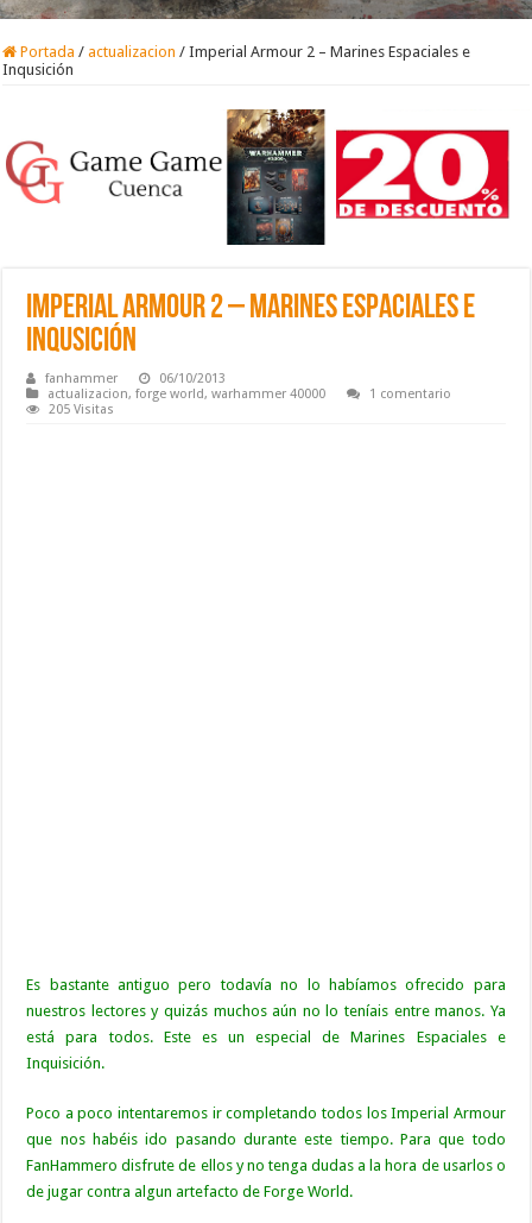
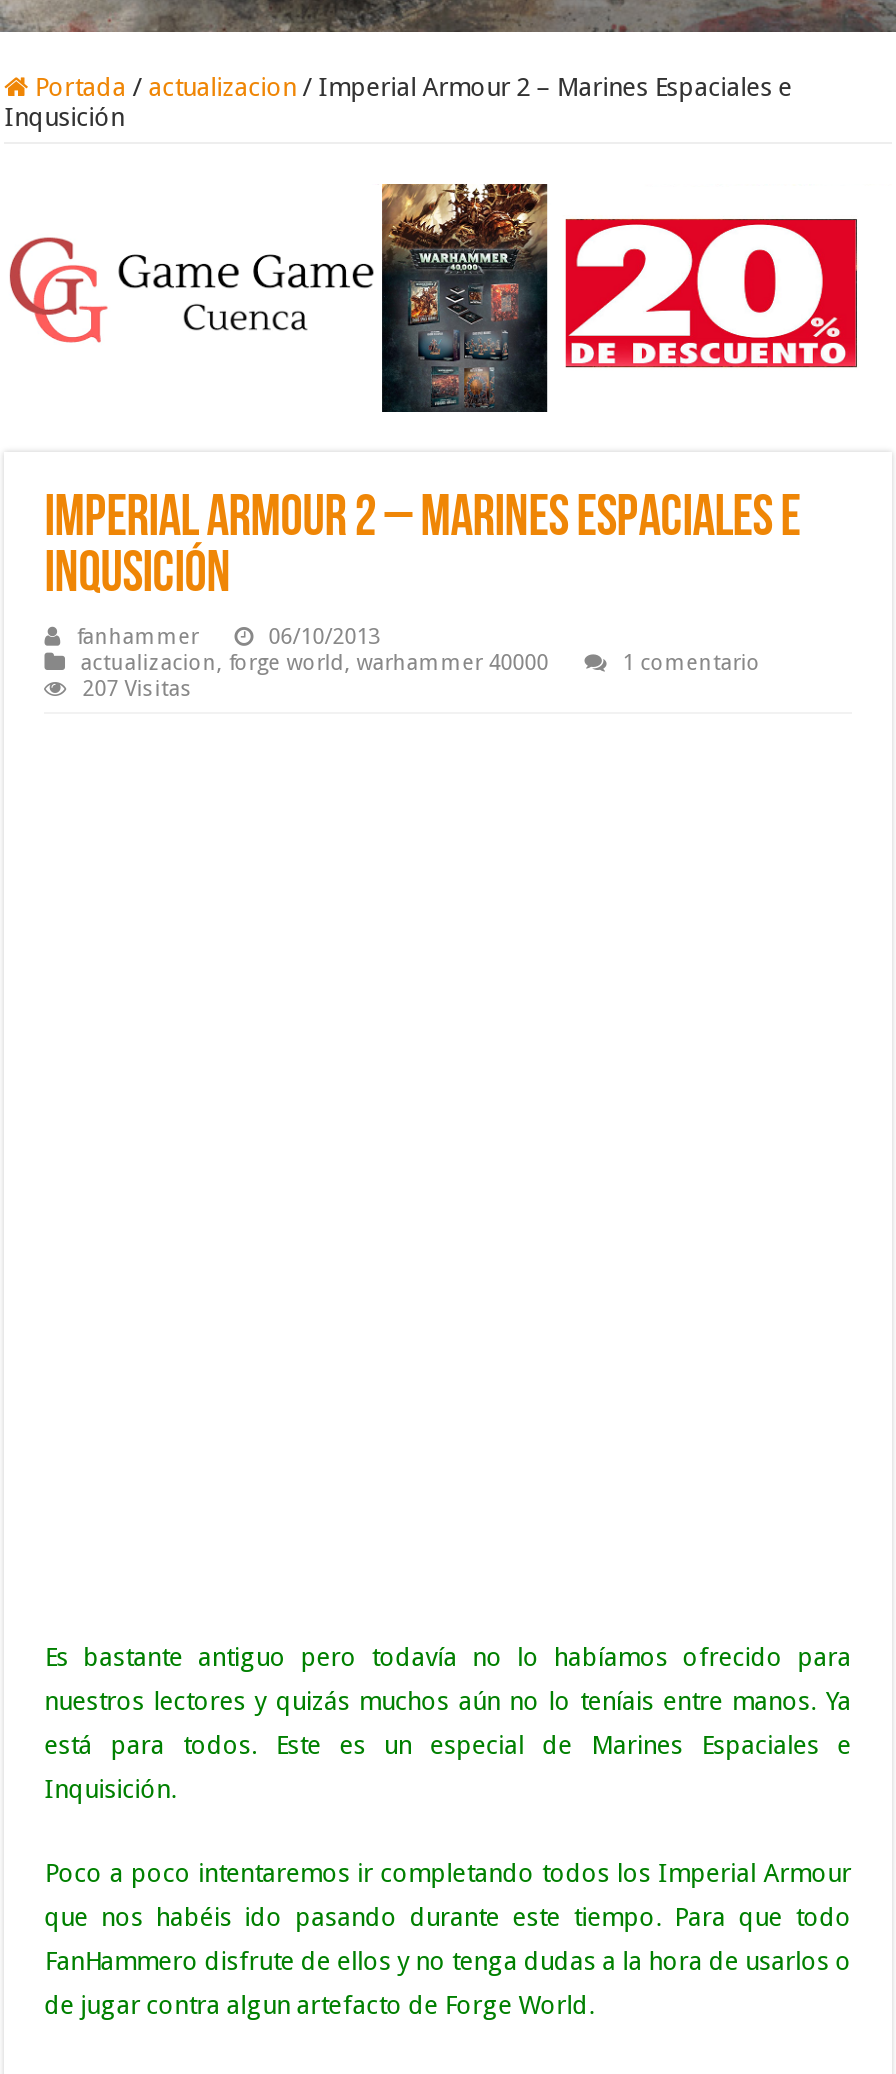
- 205 Visitas
+ 207 Visitas
